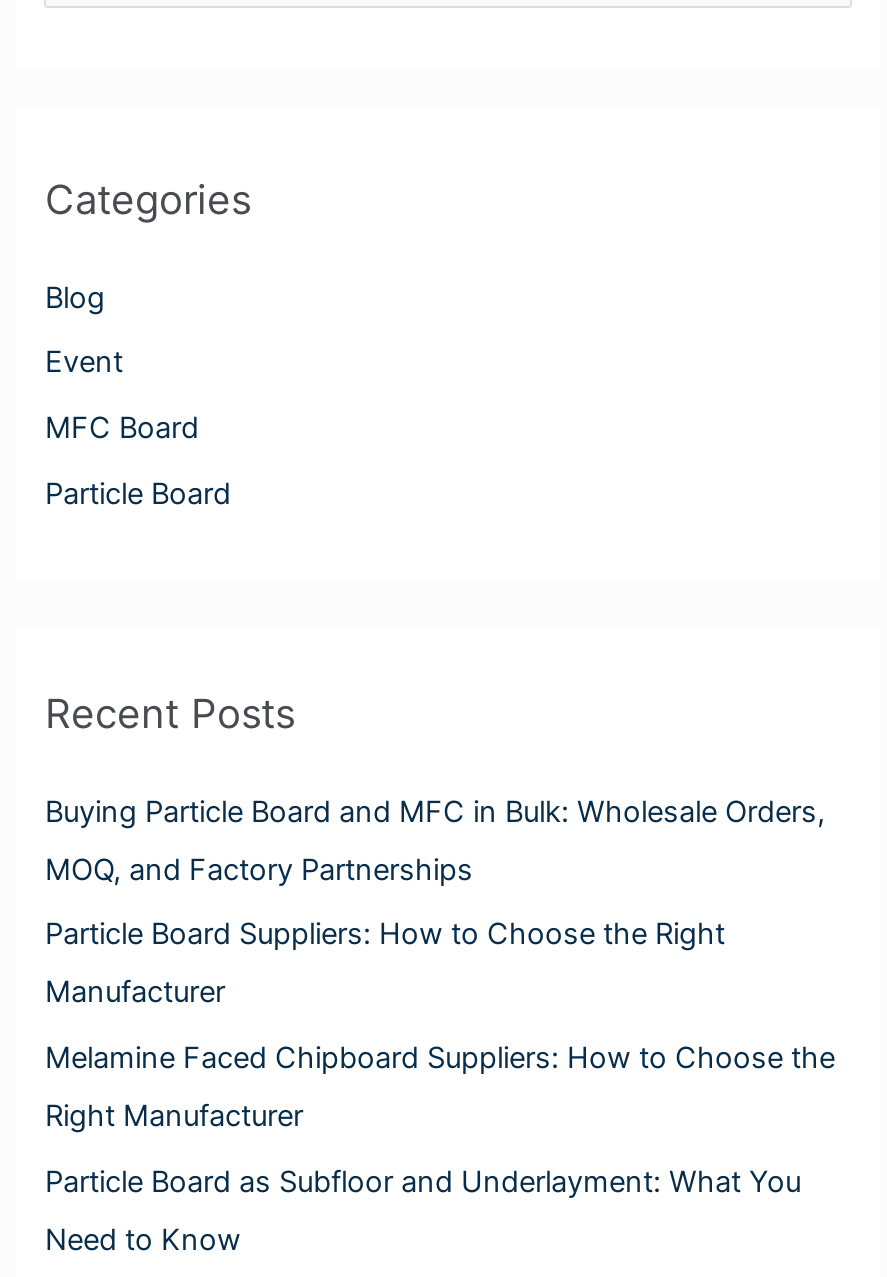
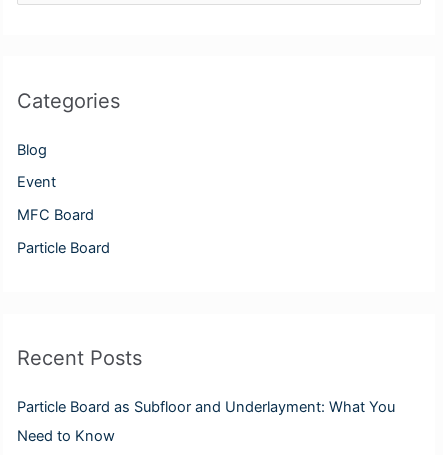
- Buying Particle Board and MFC in Bulk: Wholesale Orders,
- MOQ, and Factory Partnerships
- Particle Board Suppliers: How to Choose the Right
- Manufacturer
- Melamine Faced Chipboard Suppliers: How to Choose the
- Right Manufacturer
